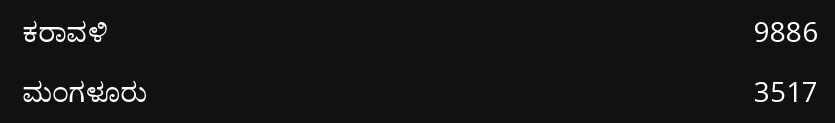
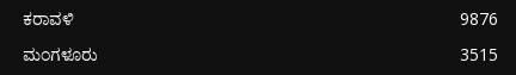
- 9886
+ 9876

- 3517
+ 3515
